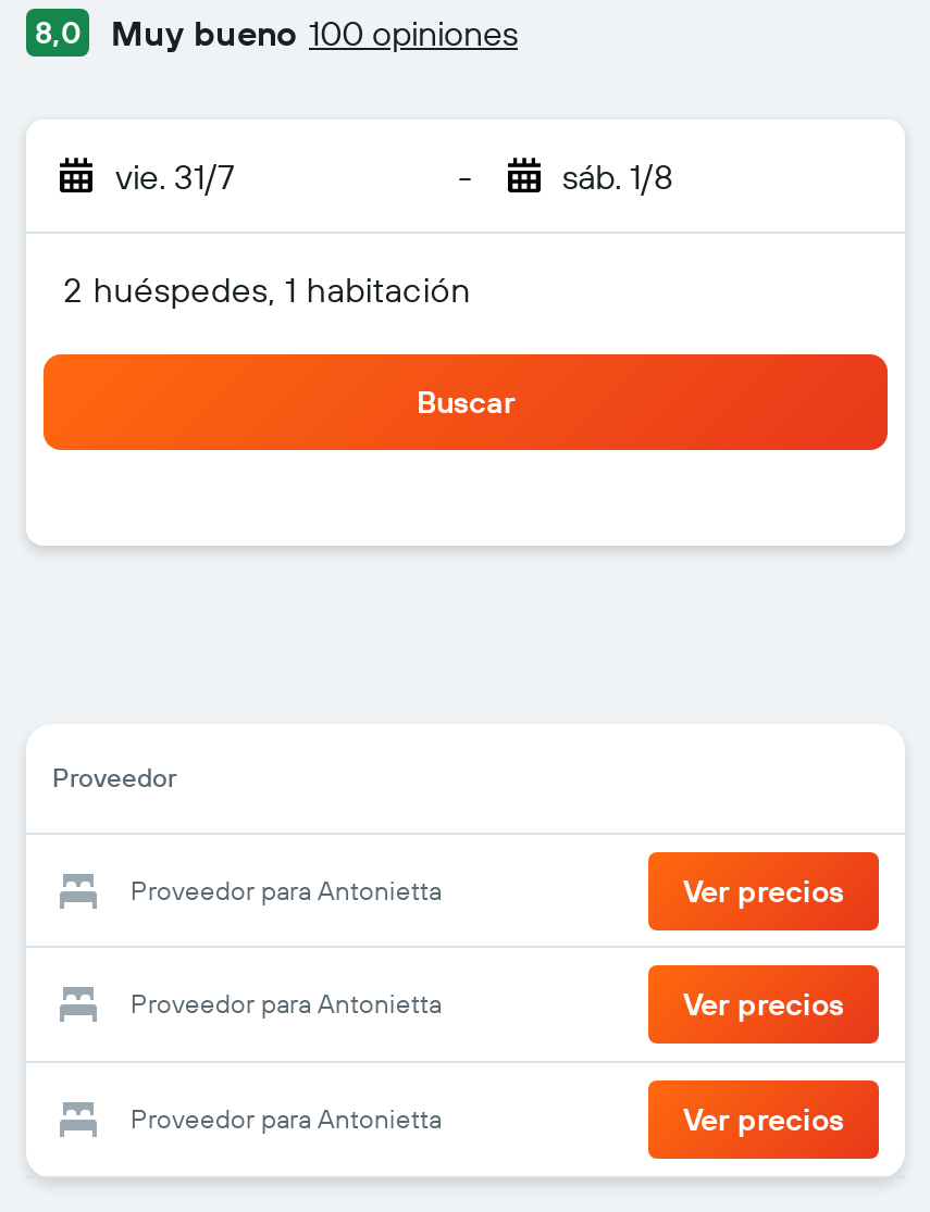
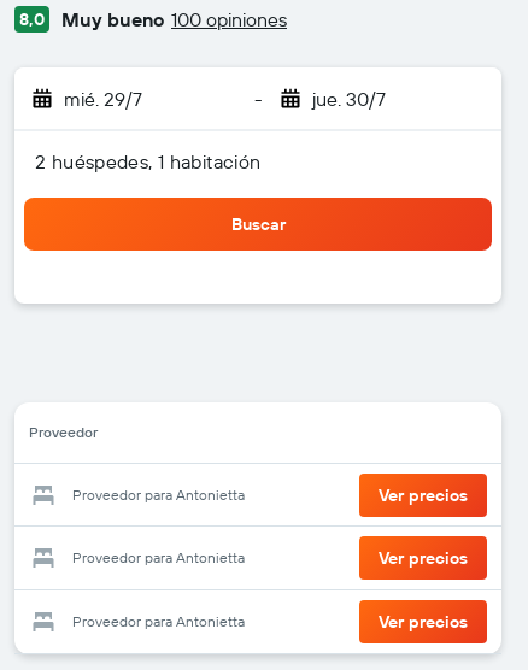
- vie. 31/7
+ mié. 29/7

- sáb. 1/8
+ jue. 30/7
